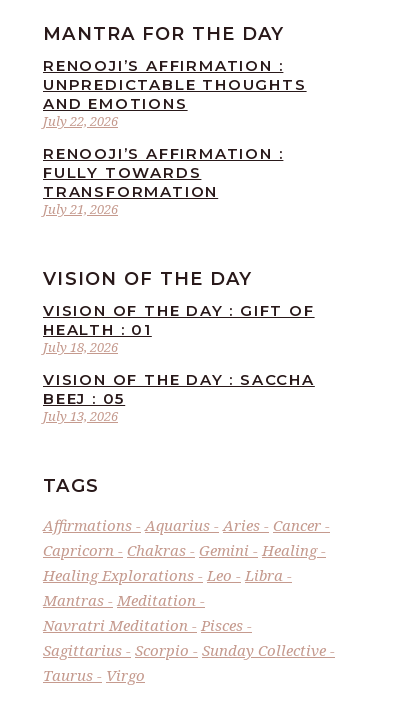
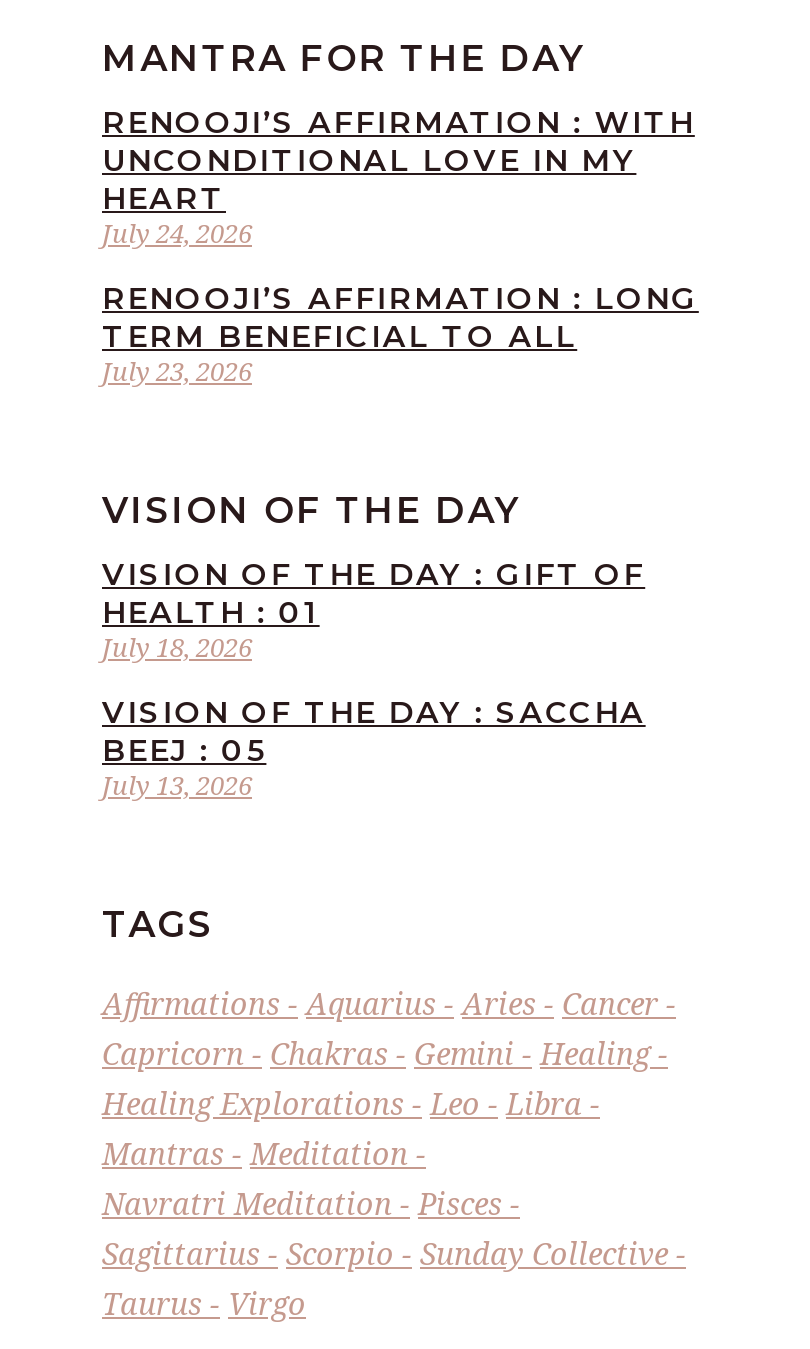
- RENOOJI’S AFFIRMATION :
- UNPREDICTABLE THOUGHTS
- AND EMOTIONS
+ RENOOJI’S AFFIRMATION : WITH
+ UNCONDITIONAL LOVE IN MY
+ HEART

- July 22, 2026
+ July 24, 2026

- RENOOJI’S AFFIRMATION :
- FULLY TOWARDS
- TRANSFORMATION
+ RENOOJI’S AFFIRMATION : LONG
+ TERM BENEFICIAL TO ALL

- July 21, 2026
+ July 23, 2026
